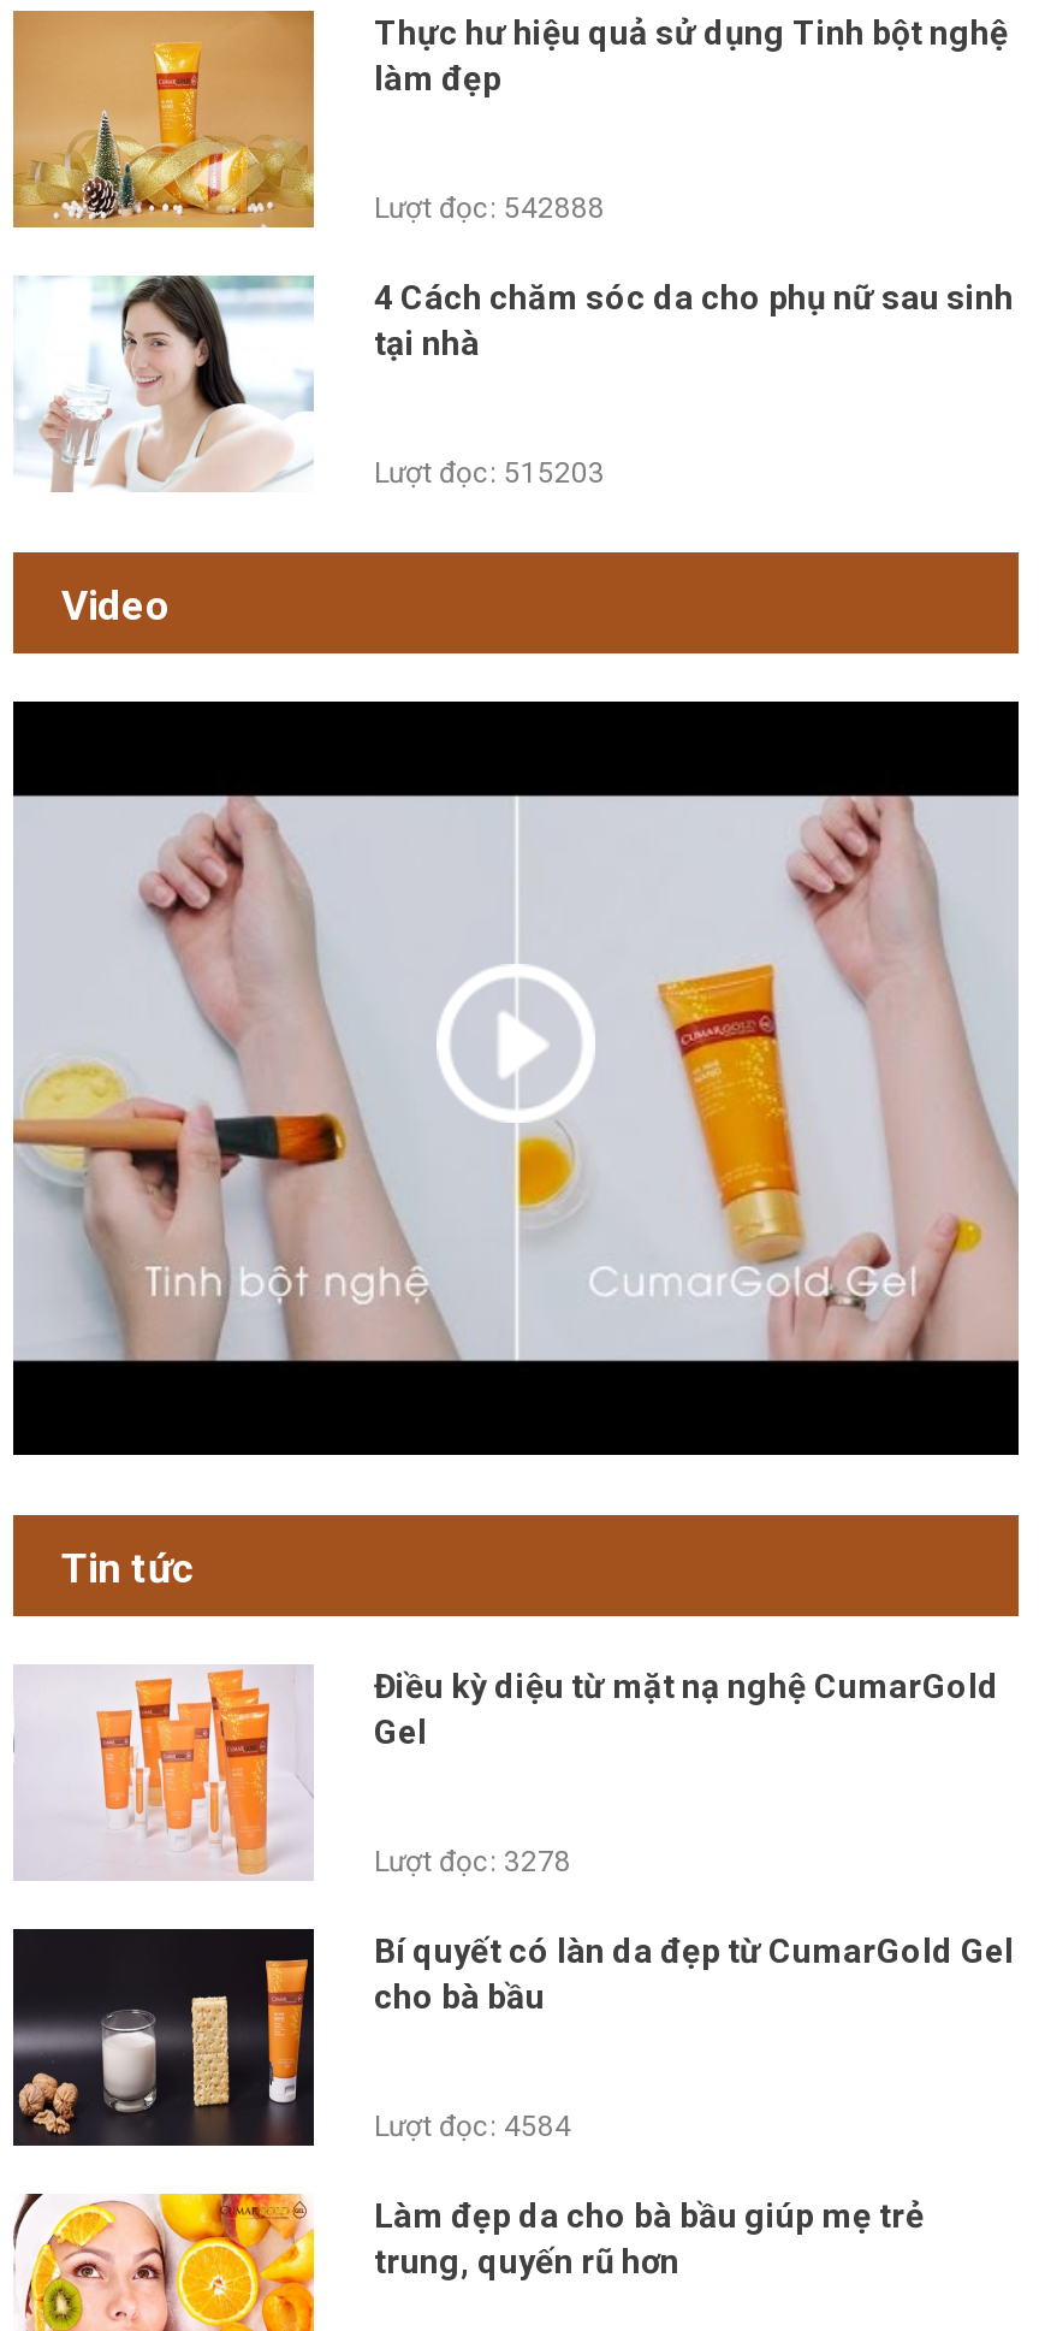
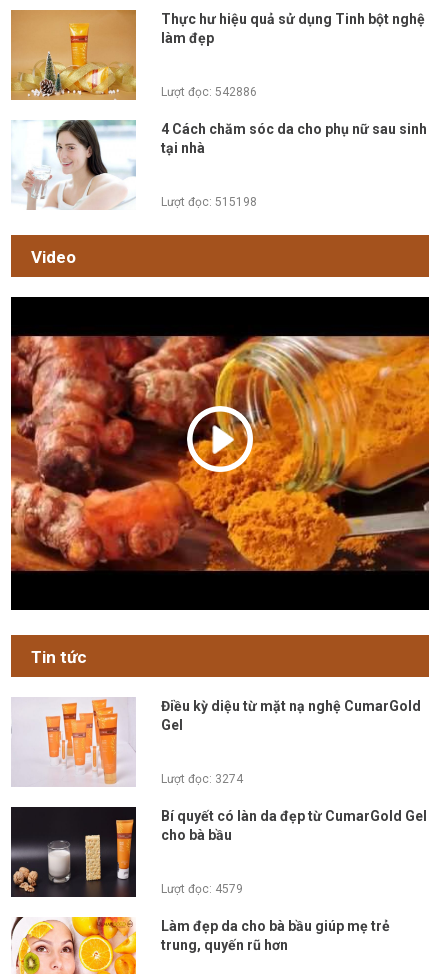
- Lượt đọc: 542888
+ Lượt đọc: 542886

- Lượt đọc: 515203
+ Lượt đọc: 515198

- [image]
+ [image]

- Lượt đọc: 3278
+ Lượt đọc: 3274

- Lượt đọc: 4584
+ Lượt đọc: 4579
